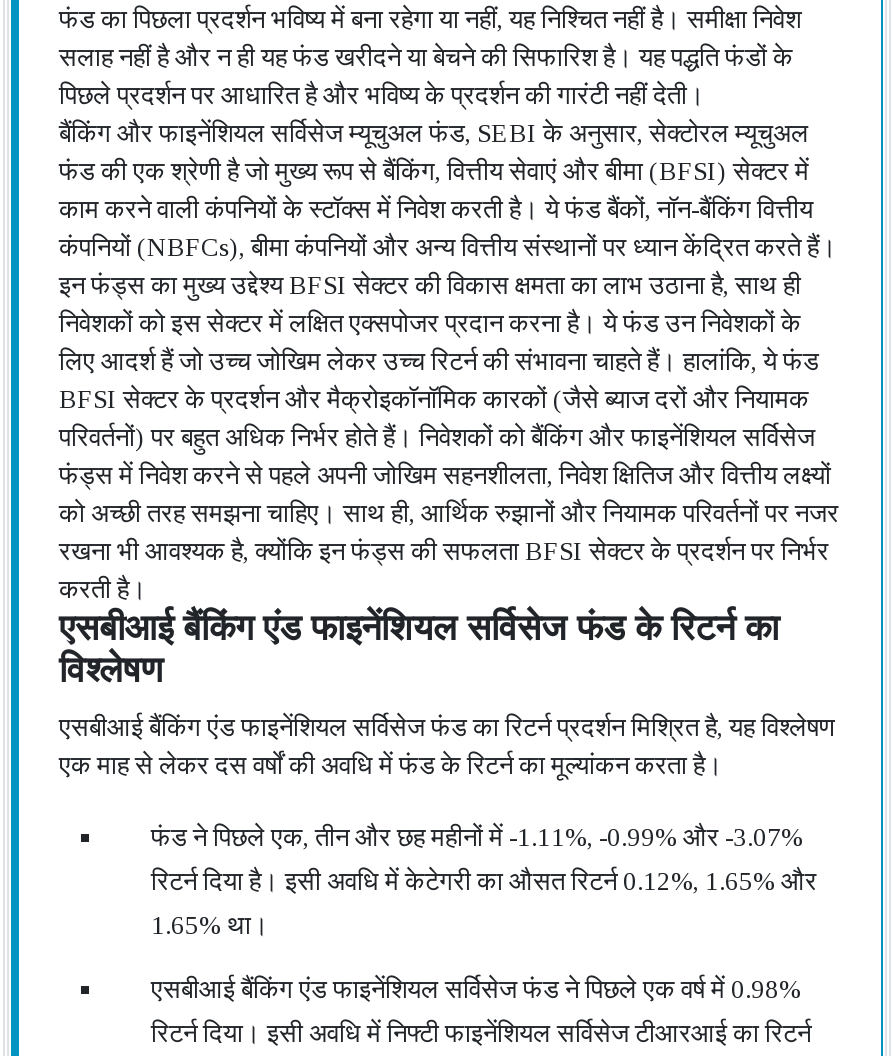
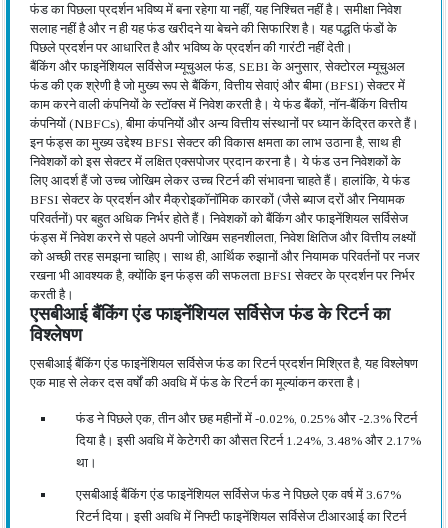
- फंड ने पिछले एक, तीन और छह महीनों में -1.11%, -0.99% और -3.07%
+ फंड ने पिछले एक, तीन और छह महीनों में -0.02%, 0.25% और -2.3% रिटर्न

- रिटर्न दिया है। इसी अवधि में केटेगरी का औसत रिटर्न 0.12%, 1.65% और
+ दिया है। इसी अवधि में केटेगरी का औसत रिटर्न 1.24%, 3.48% और 2.17%

- 1.65% था।
+ था।

- एसबीआई बैंकिंग एंड फाइनेंशियल सर्विसेज फंड ने पिछले एक वर्ष में 0.98%
+ एसबीआई बैंकिंग एंड फाइनेंशियल सर्विसेज फंड ने पिछले एक वर्ष में 3.67%
